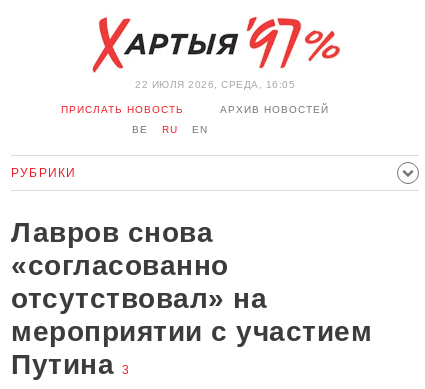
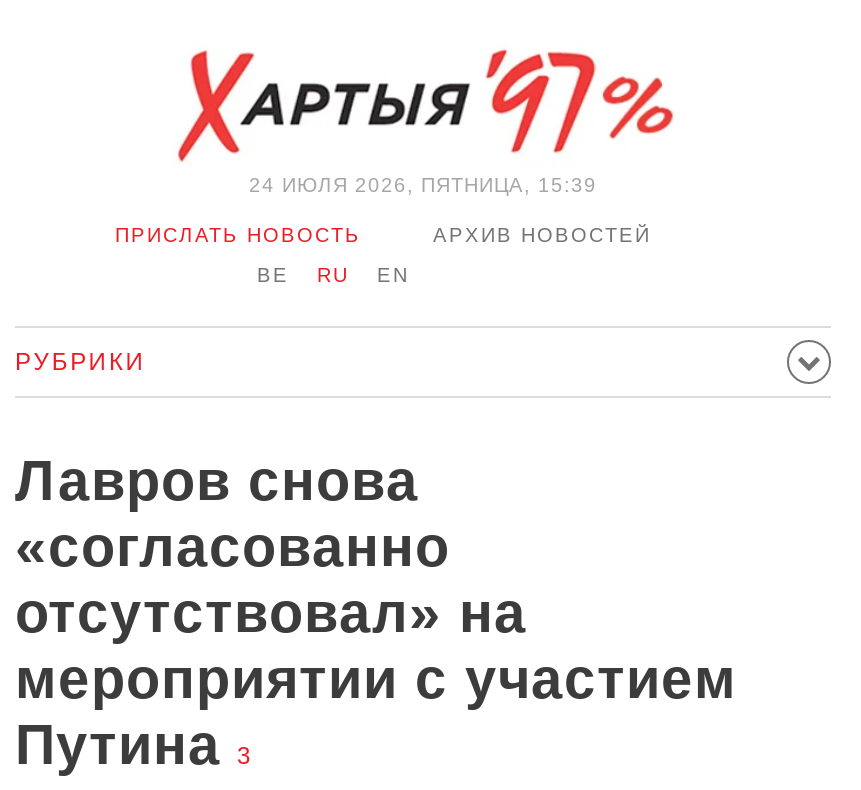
- 22 ИЮЛЯ 2026, СРЕДА, 16:05
+ 24 ИЮЛЯ 2026, ПЯТНИЦА, 15:39
